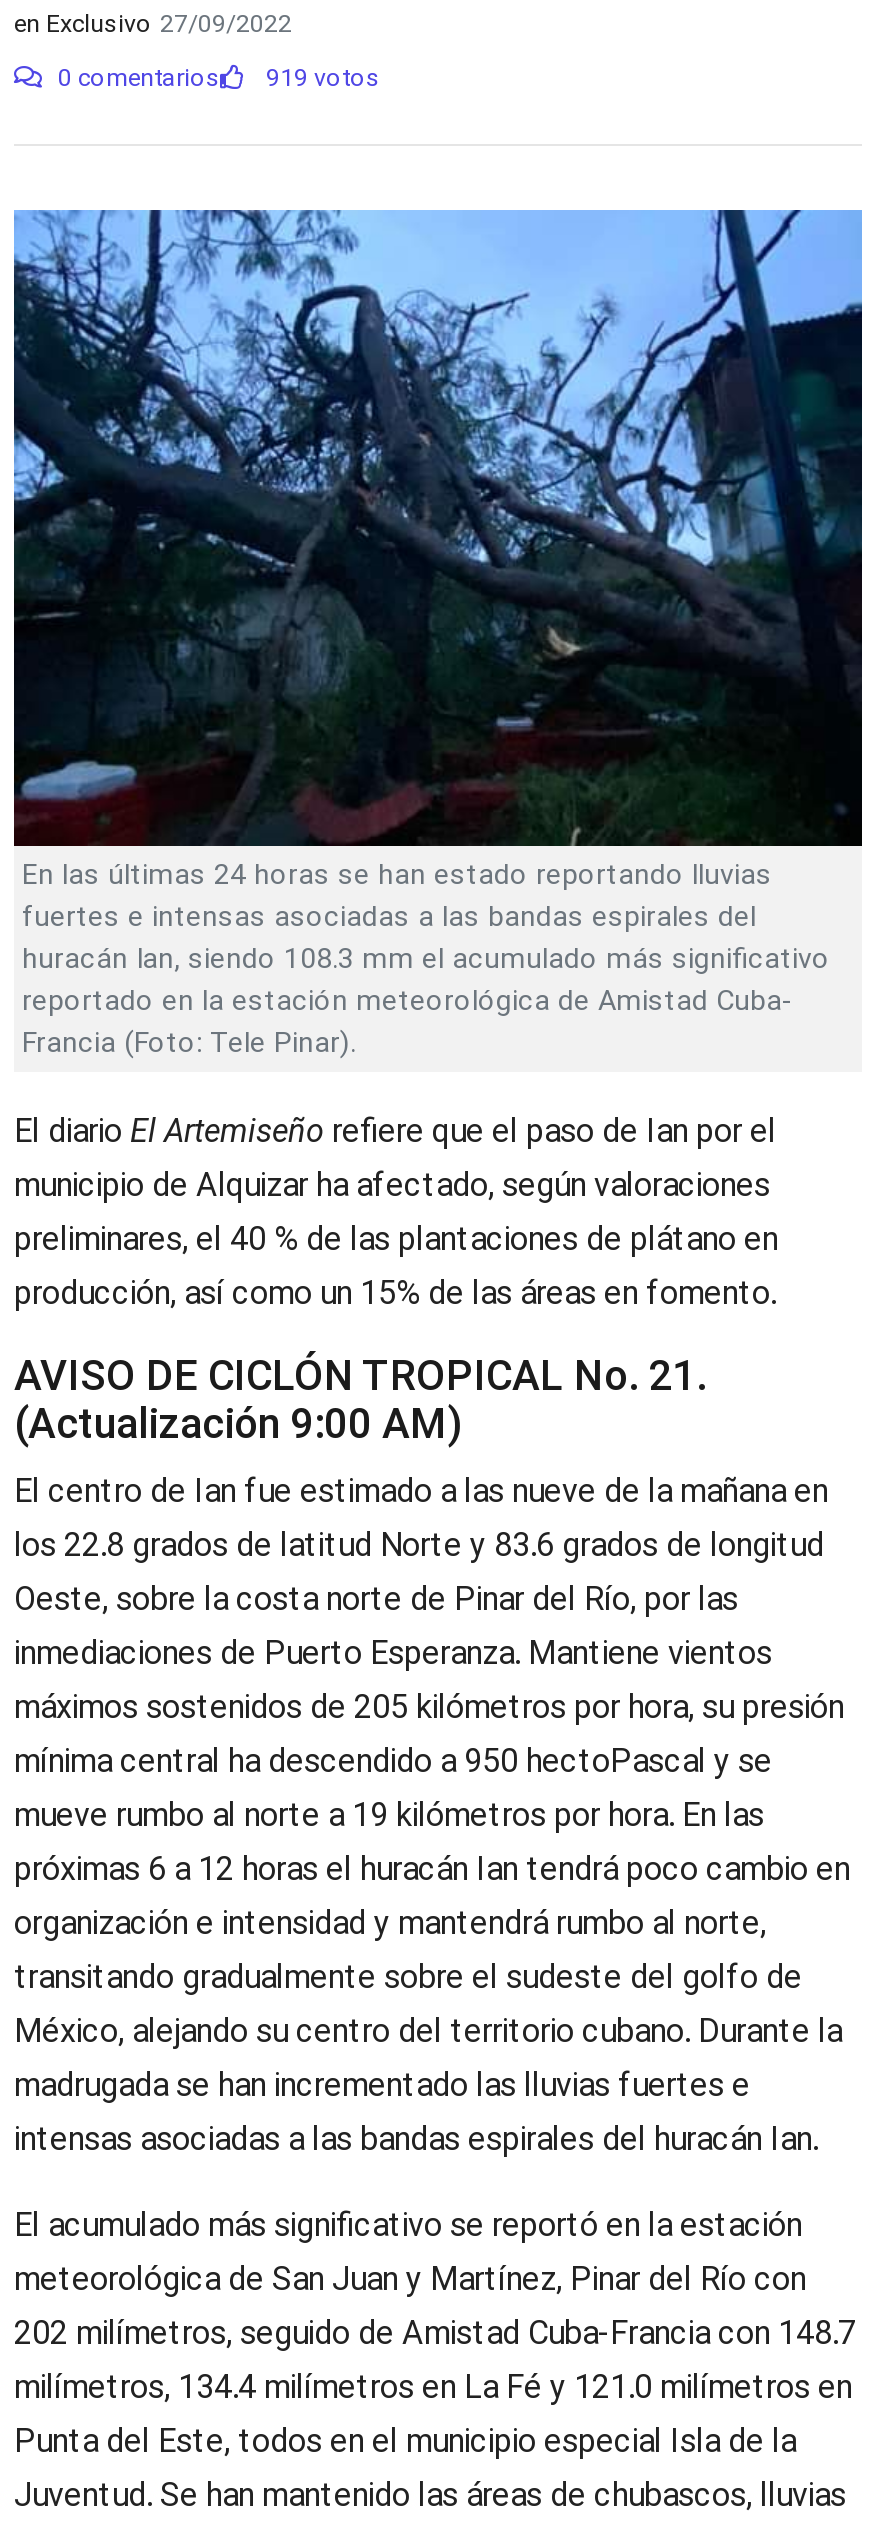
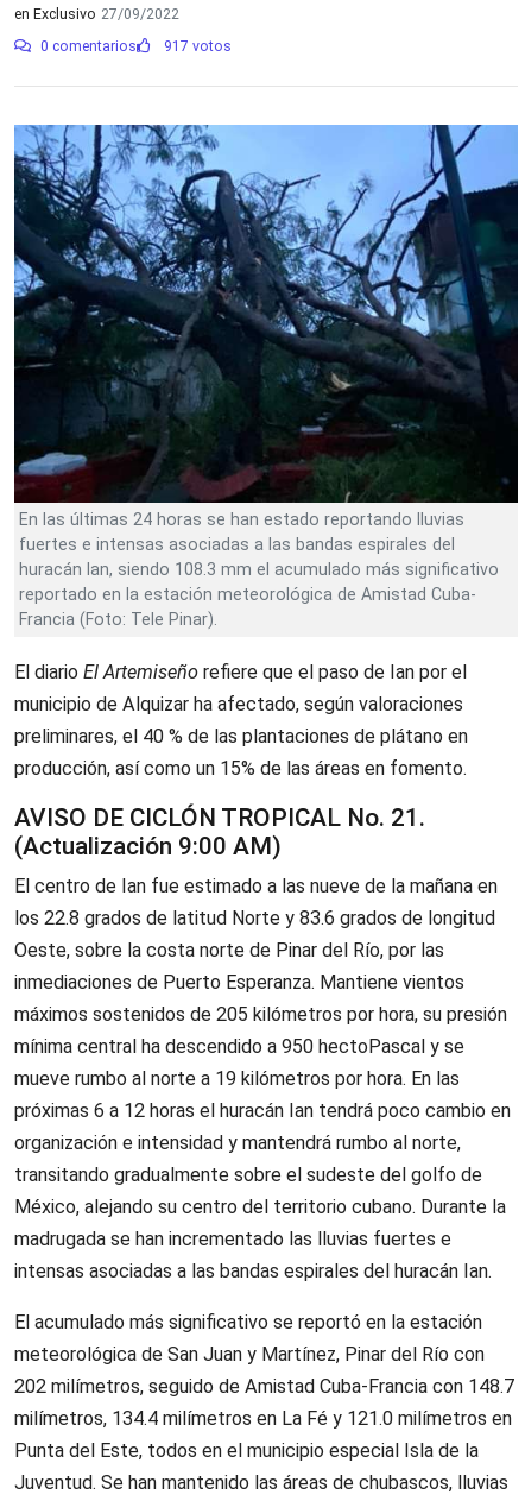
- 0 comentarios 919 votos
+ 0 comentarios 917 votos
